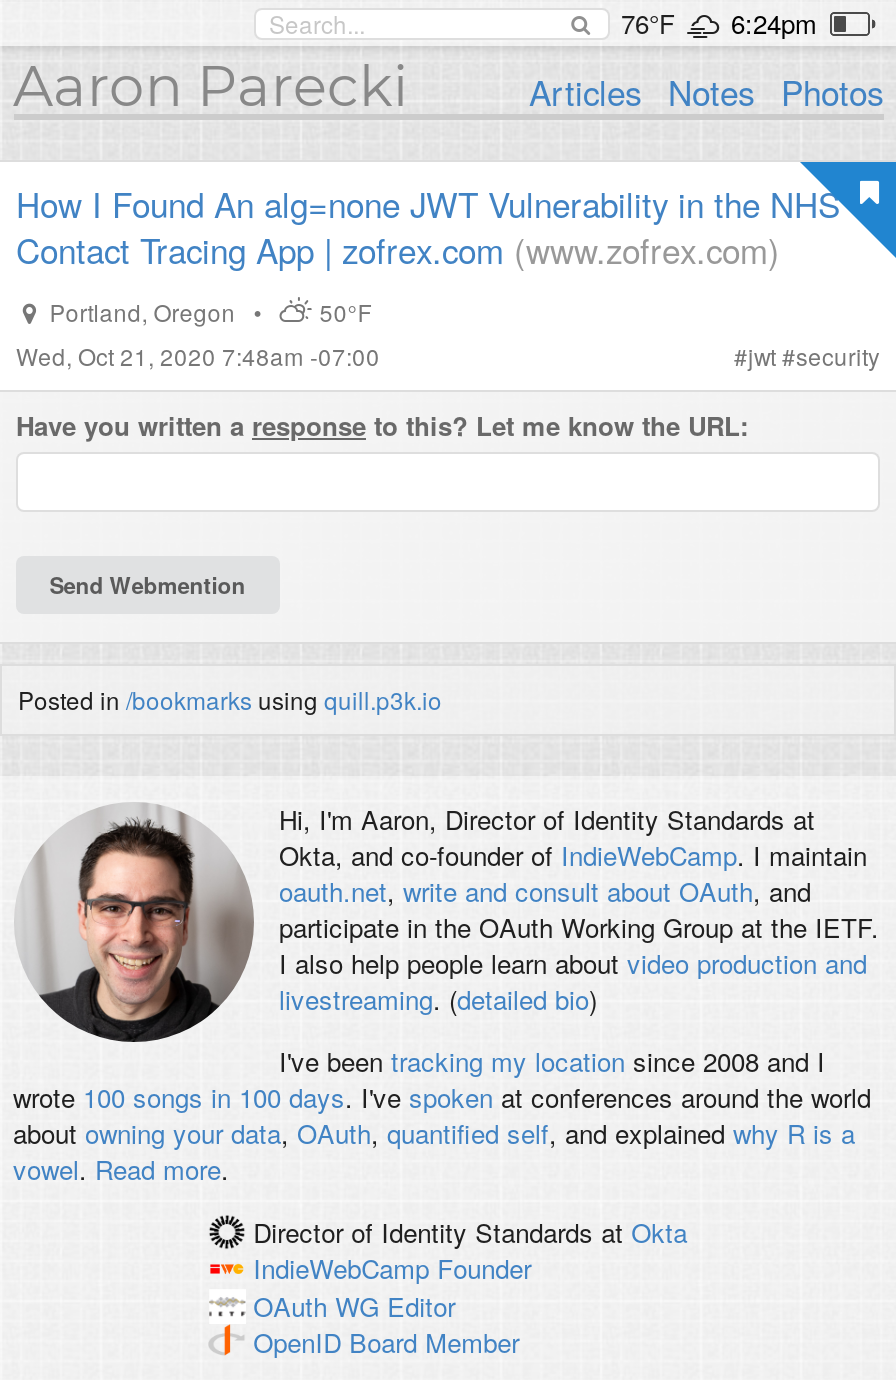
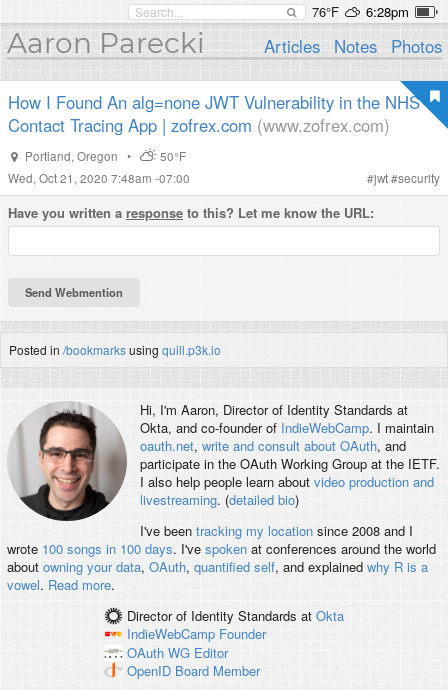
- 76°F 6:24pm
+ 76°F 6:28pm
